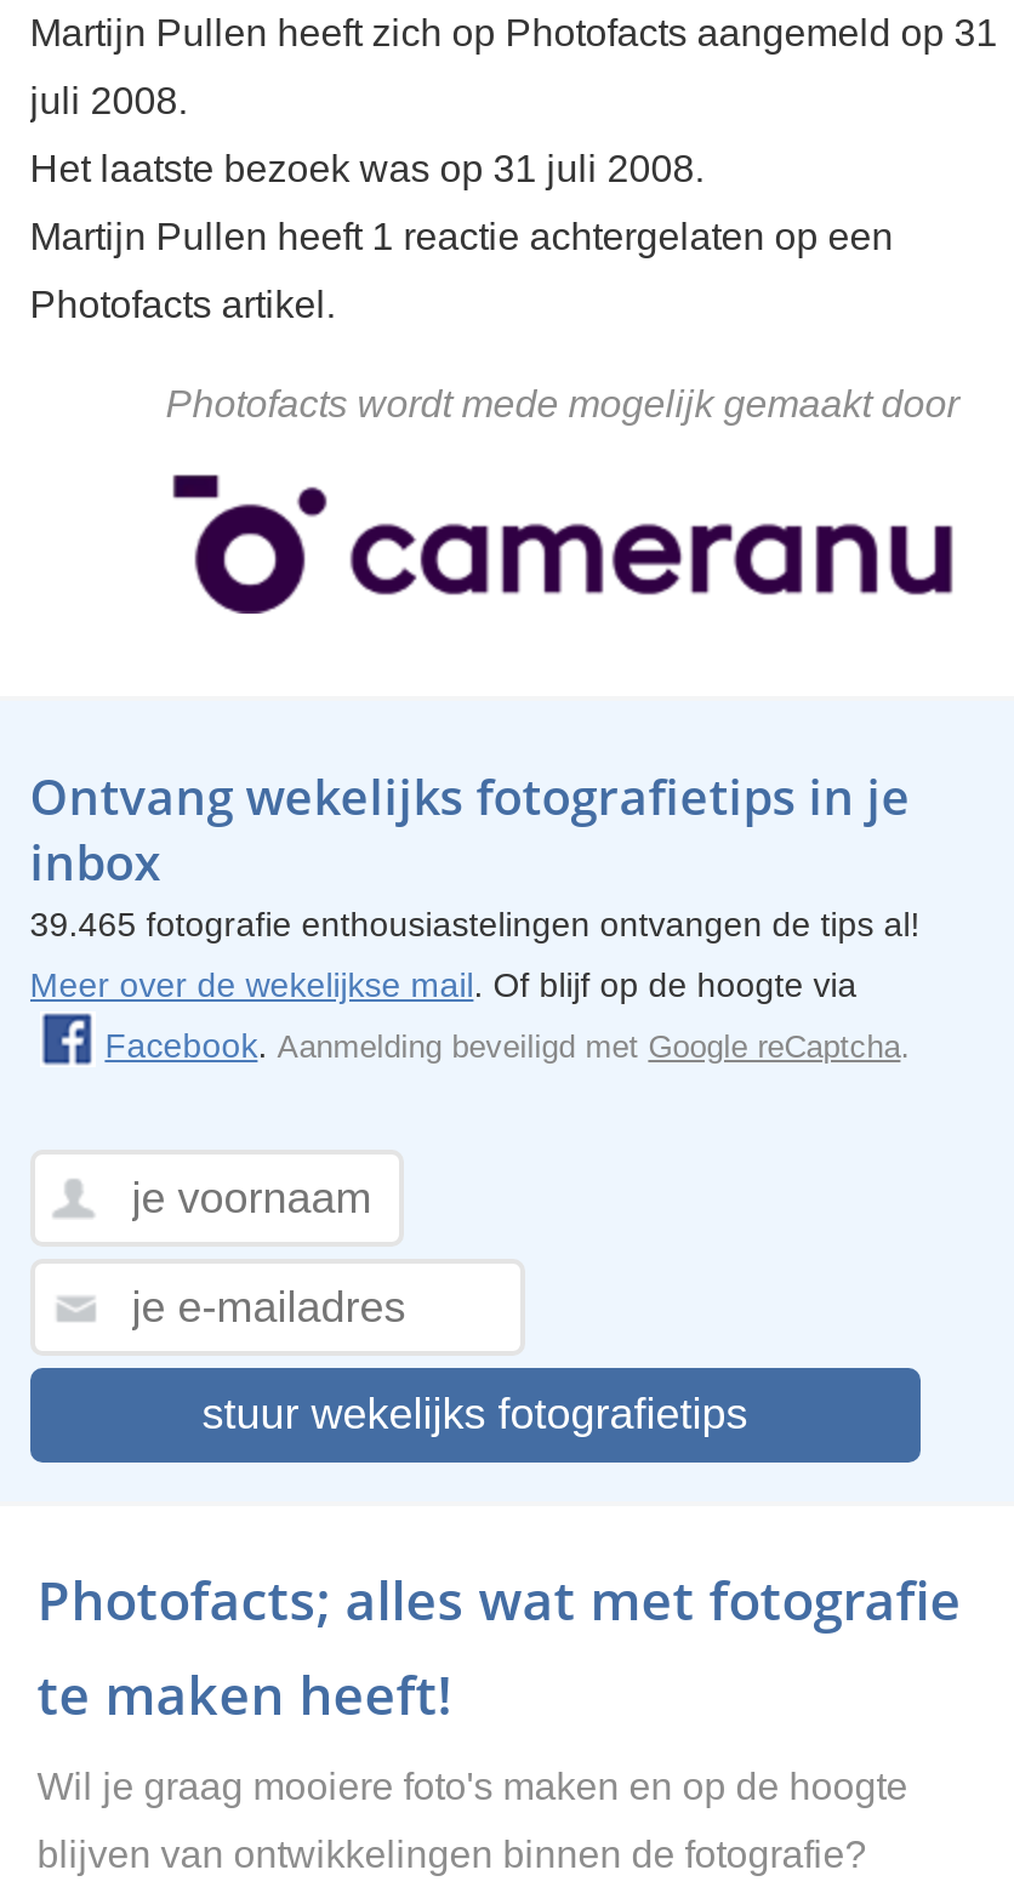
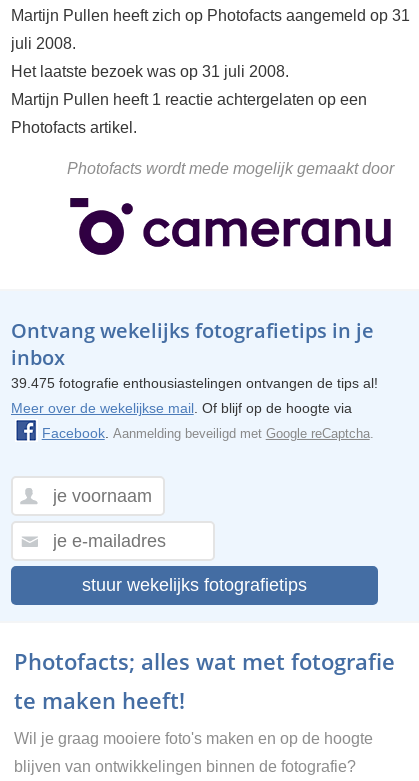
- 39.465 fotografie enthousiastelingen ontvangen de tips al!
+ 39.475 fotografie enthousiastelingen ontvangen de tips al!
